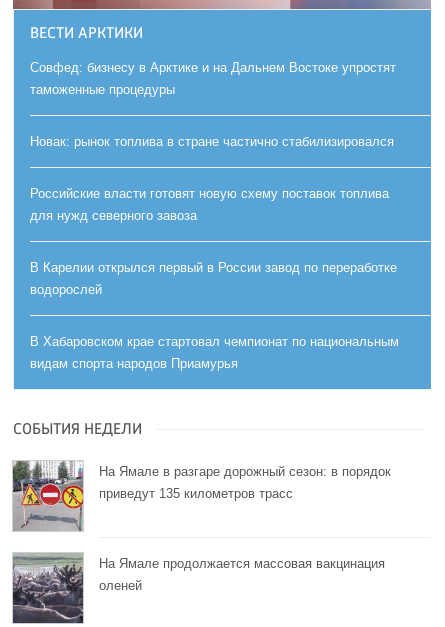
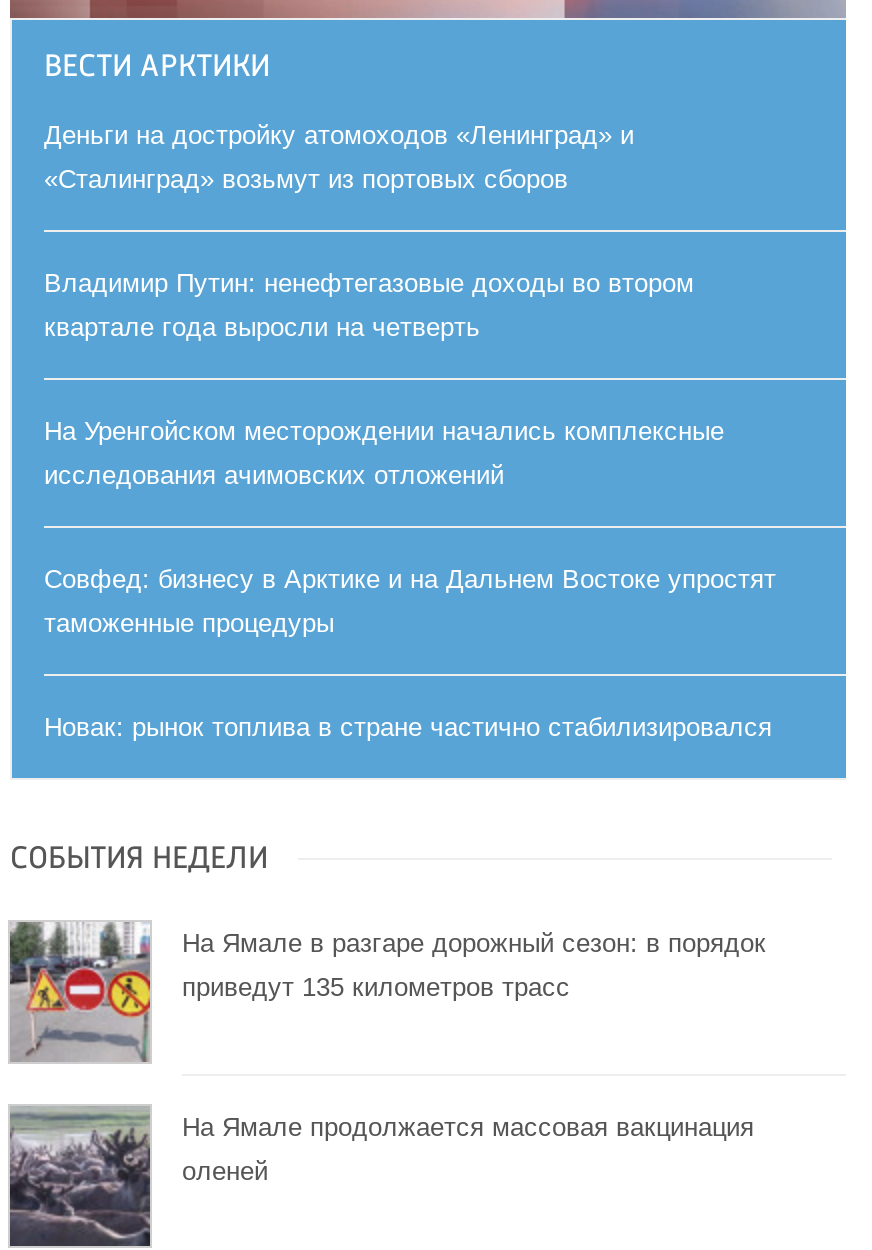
+ Деньги на достройку атомоходов «Ленинград» и
+ «Сталинград» возьмут из портовых сборов
+ Владимир Путин: ненефтегазовые доходы во втором
+ квартале года выросли на четверть
+ На Уренгойском месторождении начались комплексные
+ исследования ачимовских отложений

moved down: Совфед: бизнесу в Арктике и на Дальнем Востоке упростят | таможенные процедуры | Новак: рынок топлива в стране частично стабилизировался

- Российские власти готовят новую схему поставок топлива
- для нужд северного завоза
- В Карелии открылся первый в России завод по переработке
- водорослей
- В Хабаровском крае стартовал чемпионат по национальным
- видам спорта народов Приамурья
